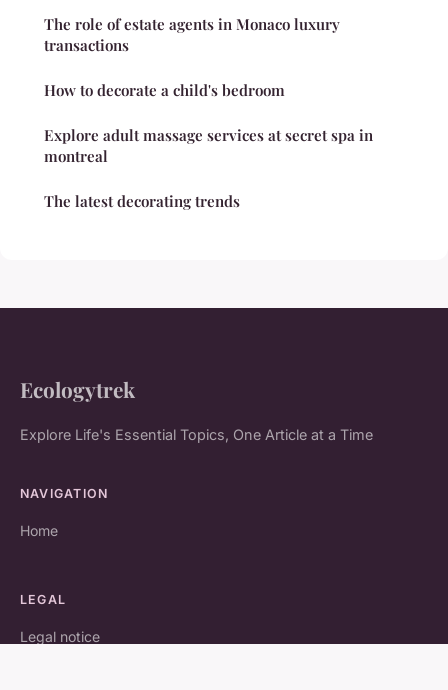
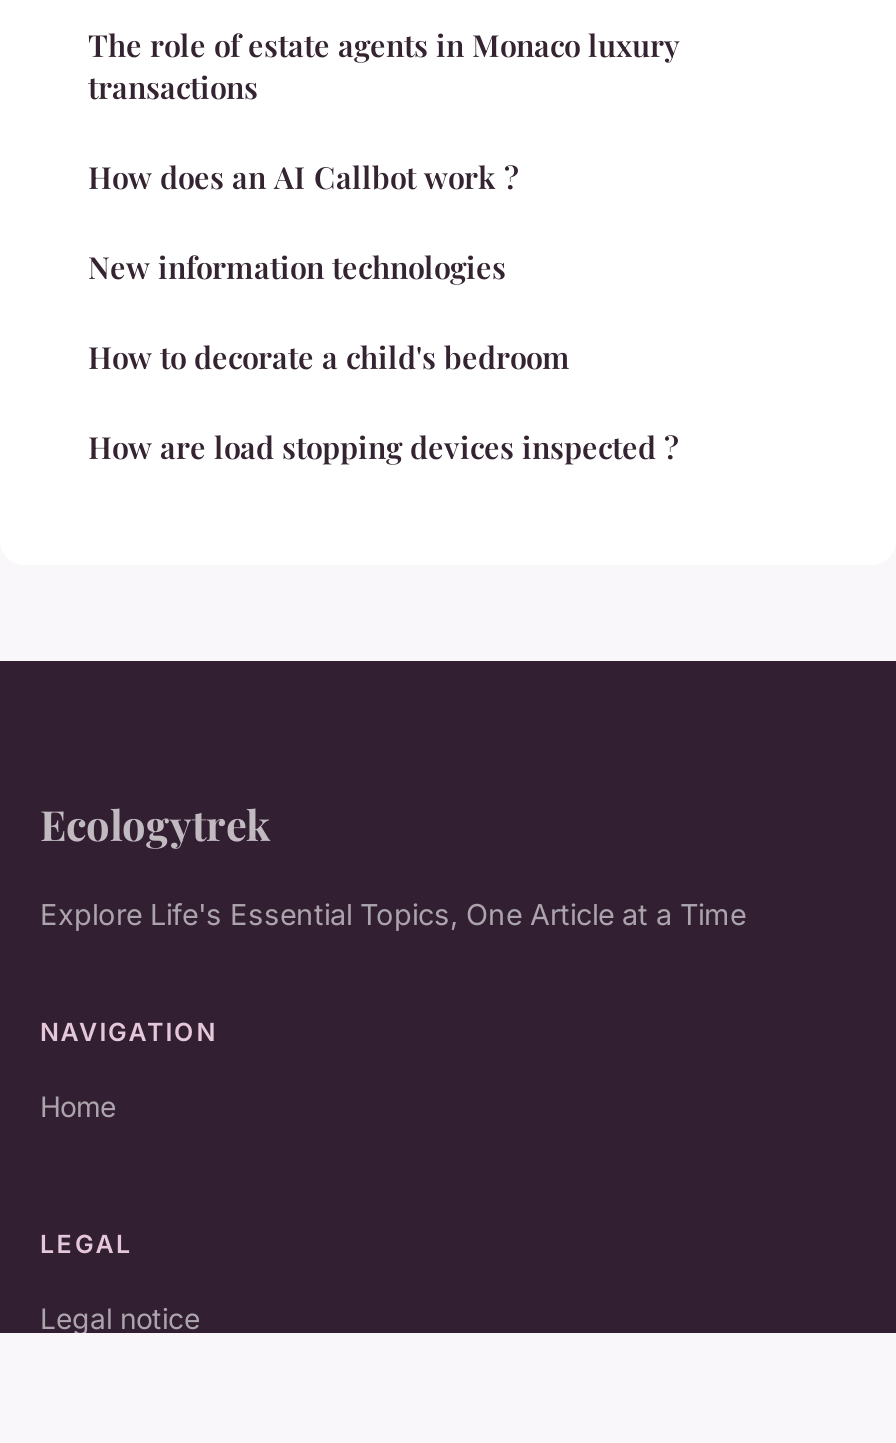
+ How does an AI Callbot work ?
+ New information technologies

moved down: How to decorate a child's bedroom

- Explore adult massage services at secret spa in
- montreal
- The latest decorating trends
+ How are load stopping devices inspected ?
